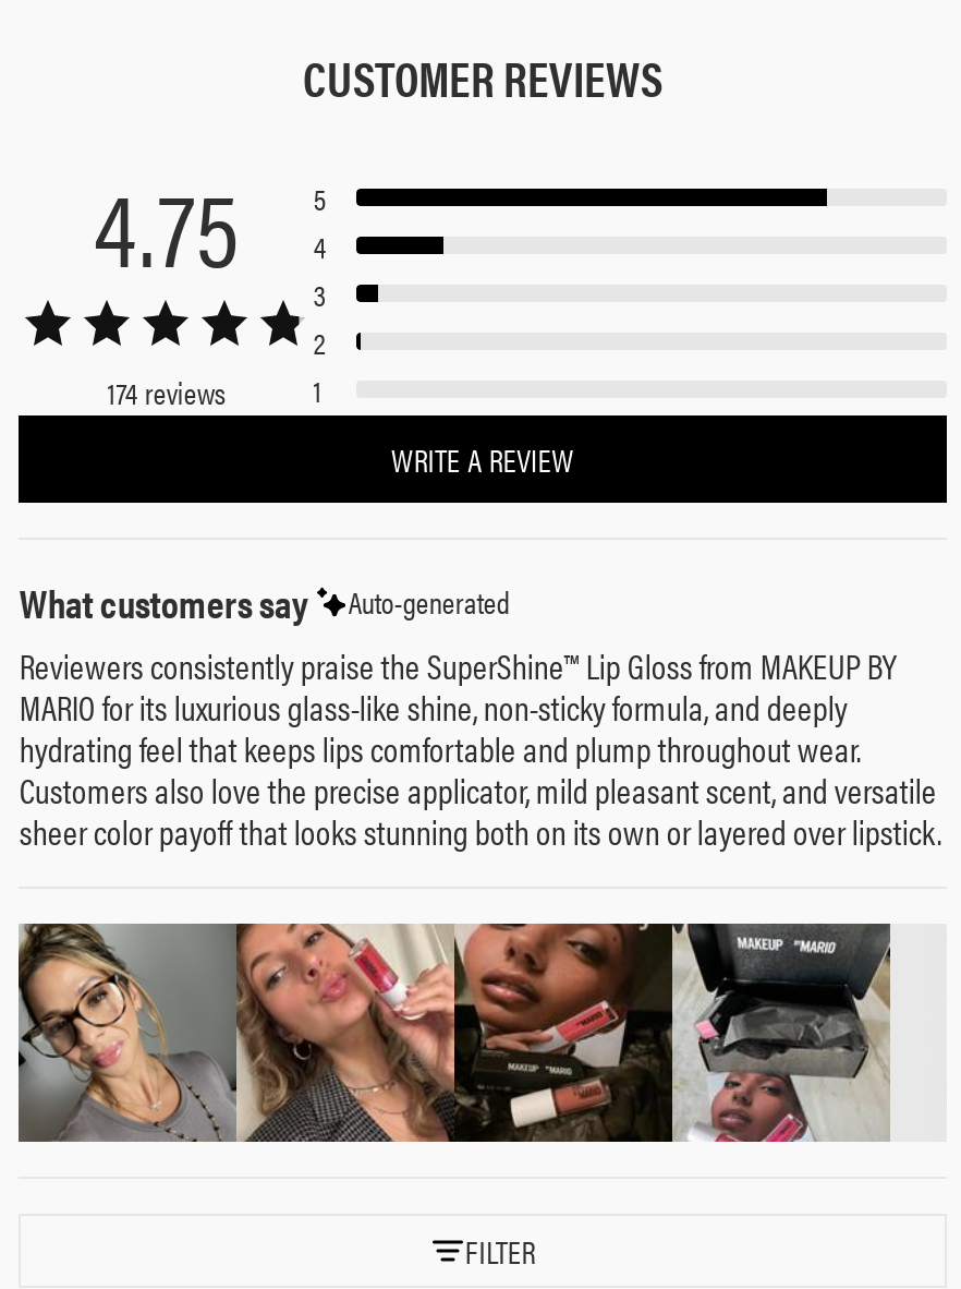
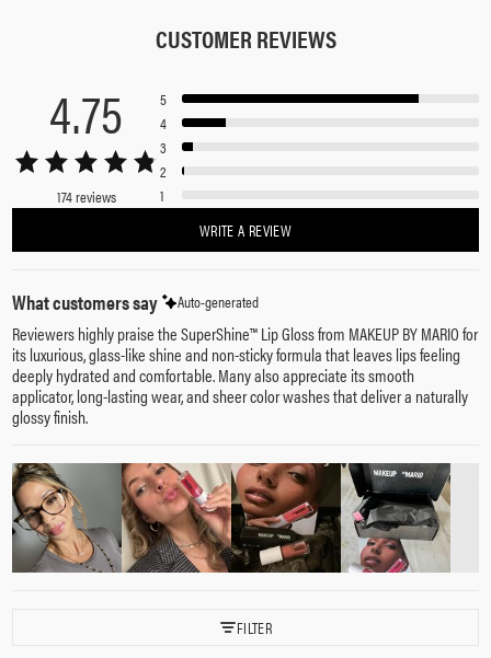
- Reviewers consistently praise the SuperShine™ Lip Gloss from MAKEUP BY
- MARIO for its luxurious glass-like shine, non-sticky formula, and deeply
- hydrating feel that keeps lips comfortable and plump throughout wear.
- Customers also love the precise applicator, mild pleasant scent, and versatile
- sheer color payoff that looks stunning both on its own or layered over lipstick.
+ Reviewers highly praise the SuperShine™ Lip Gloss from MAKEUP BY MARIO for
+ its luxurious, glass-like shine and non-sticky formula that leaves lips feeling
+ deeply hydrated and comfortable. Many also appreciate its smooth
+ applicator, long-lasting wear, and sheer color washes that deliver a naturally
+ glossy finish.
